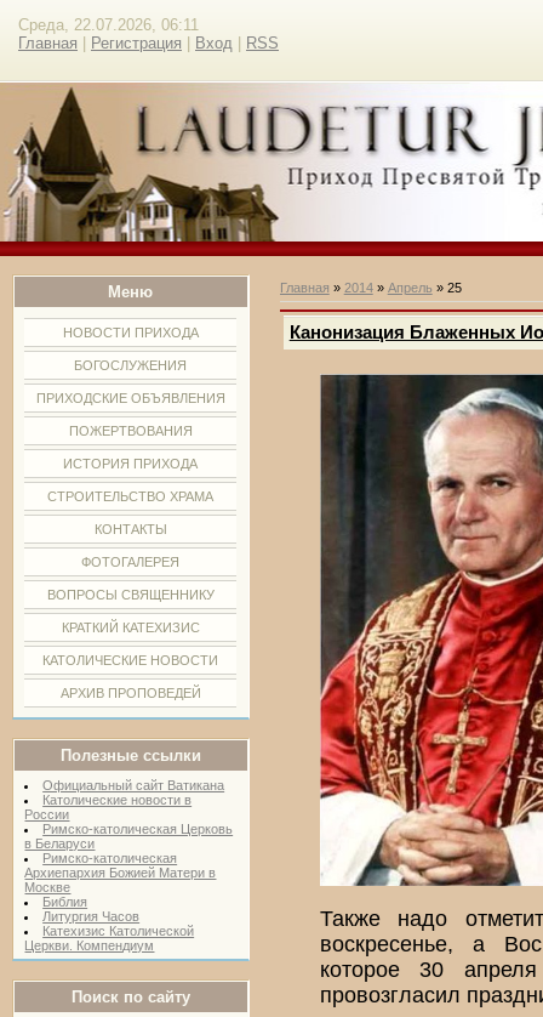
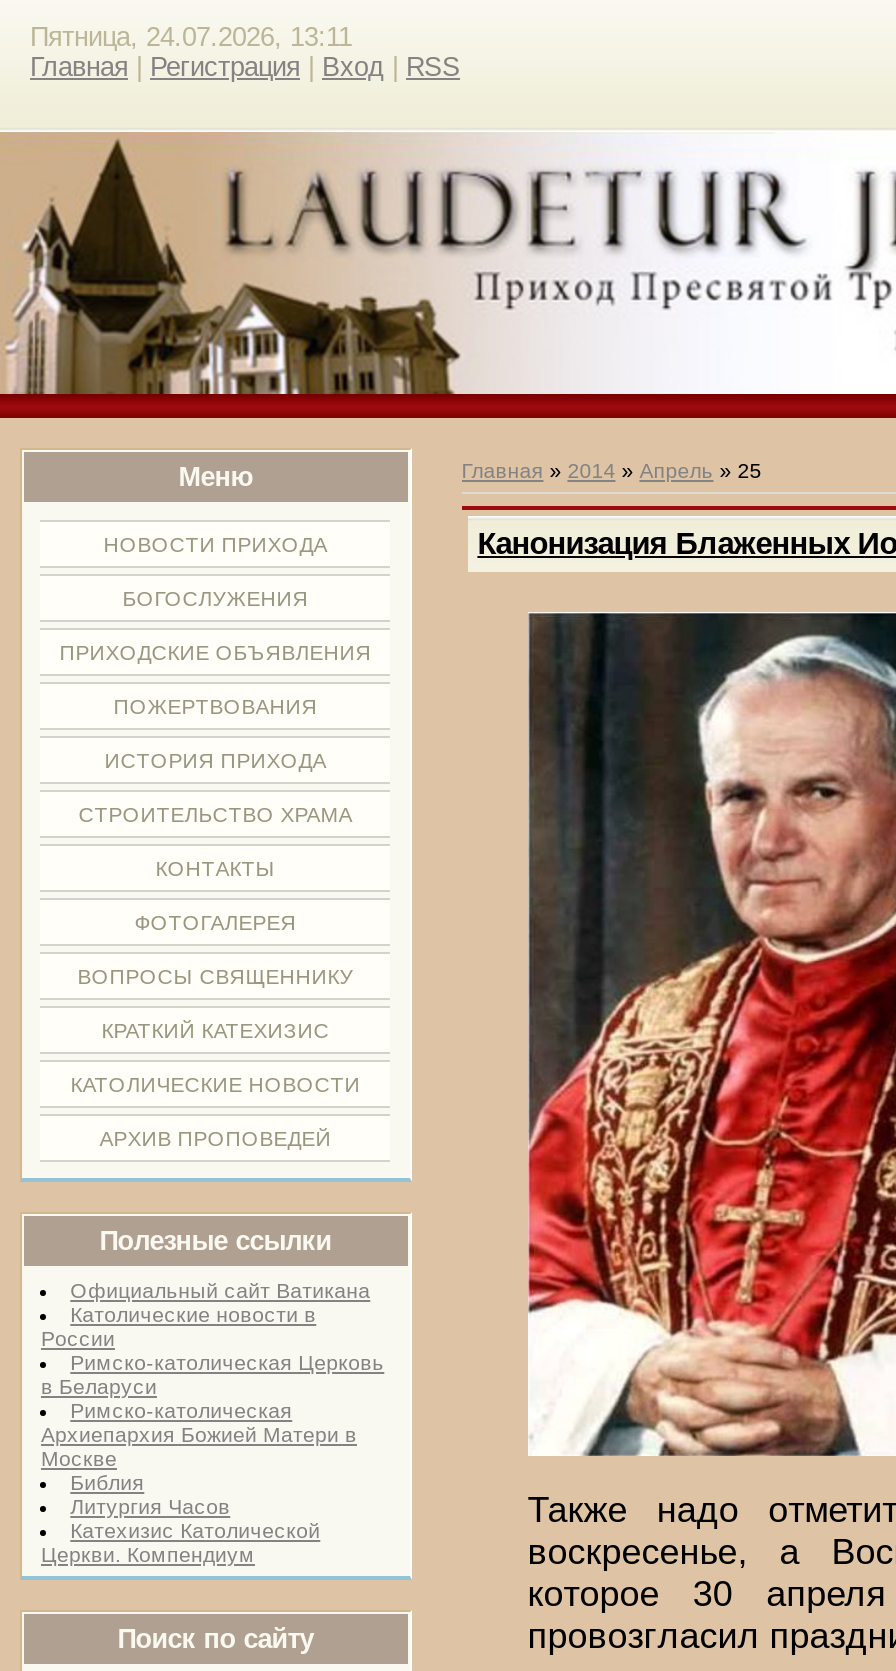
- Среда, 22.07.2026, 06:11
+ Пятница, 24.07.2026, 13:11
